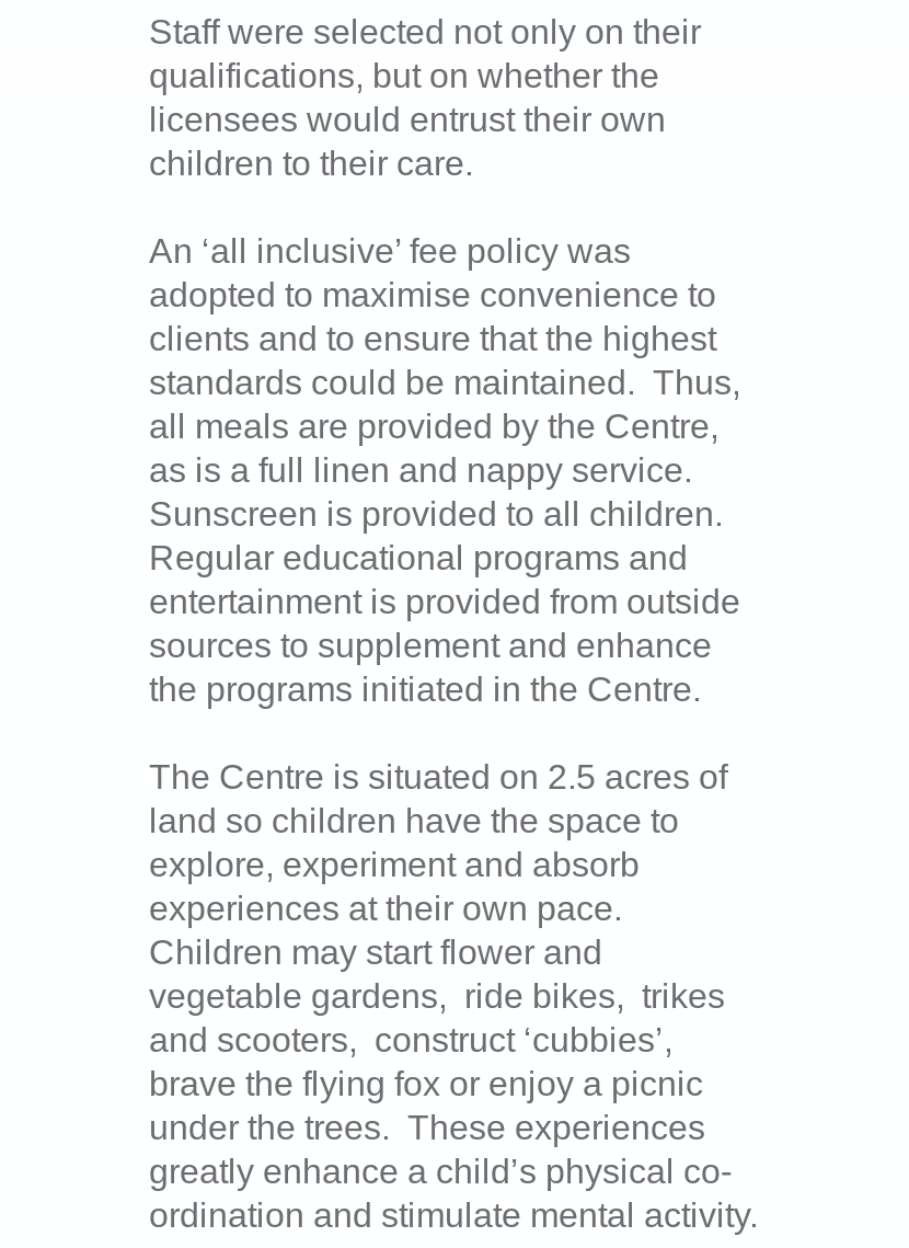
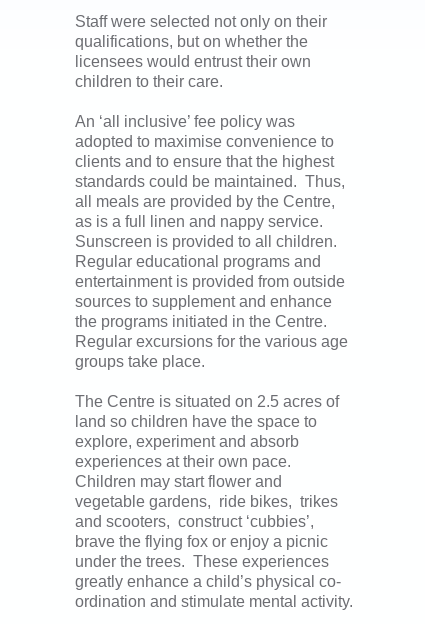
+ Regular excursions for the various age
+ groups take place.
